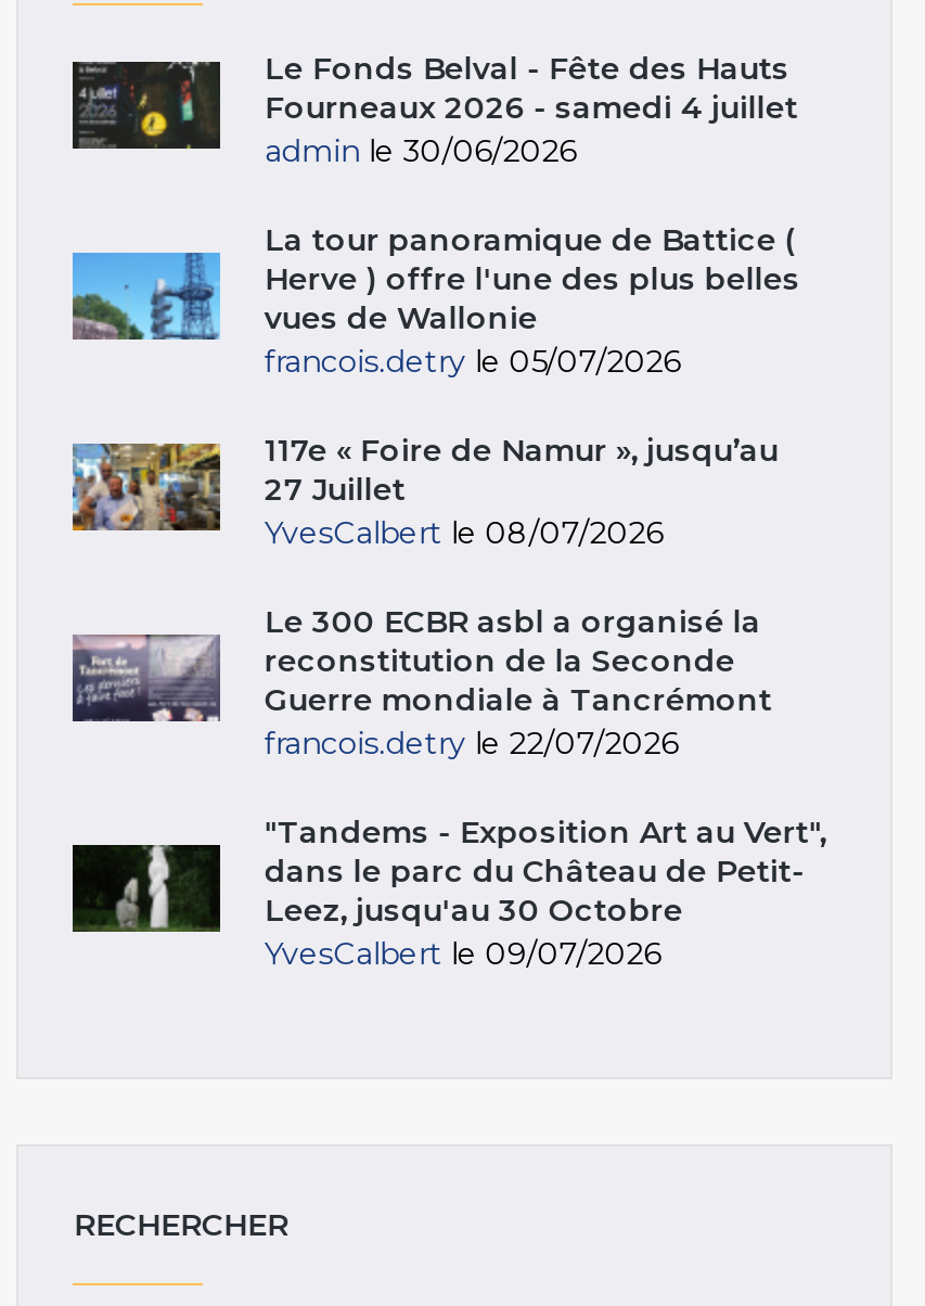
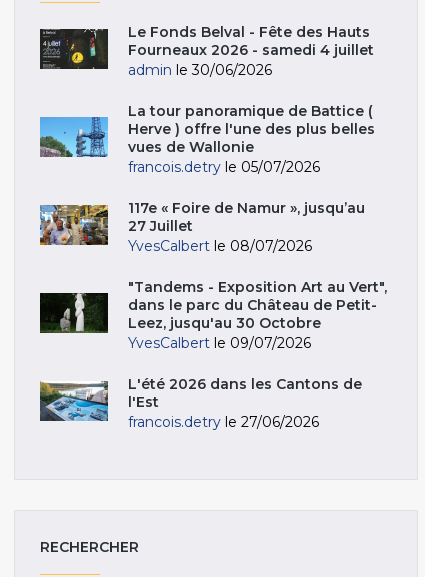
- [image]
- Le 300 ECBR asbl a organisé la
- reconstitution de la Seconde
- Guerre mondiale à Tancrémont
- francois.detry le 22/07/2026

moved up: [image] | "Tandems - Exposition Art au Vert", | dans le parc du Château de Petit- | Leez, jusqu'au 30 Octobre | YvesCalbert le 09/07/2026

+ [image]
+ L'été 2026 dans les Cantons de
+ l'Est
+ francois.detry le 27/06/2026
